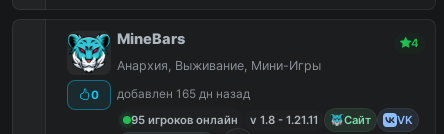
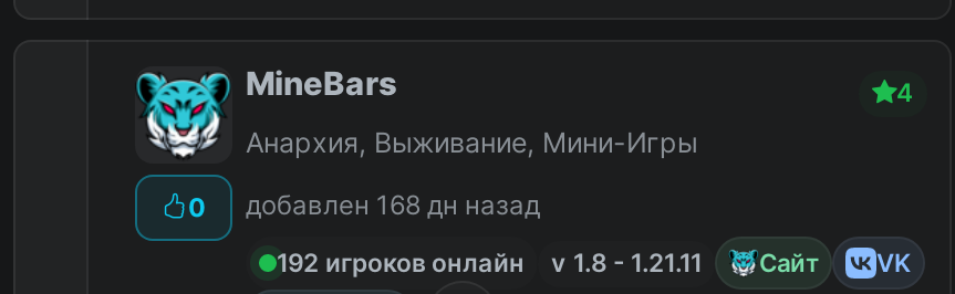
- добавлен 165 дн назад
+ добавлен 168 дн назад

- 95 игроков онлайн
+ 192 игроков онлайн
